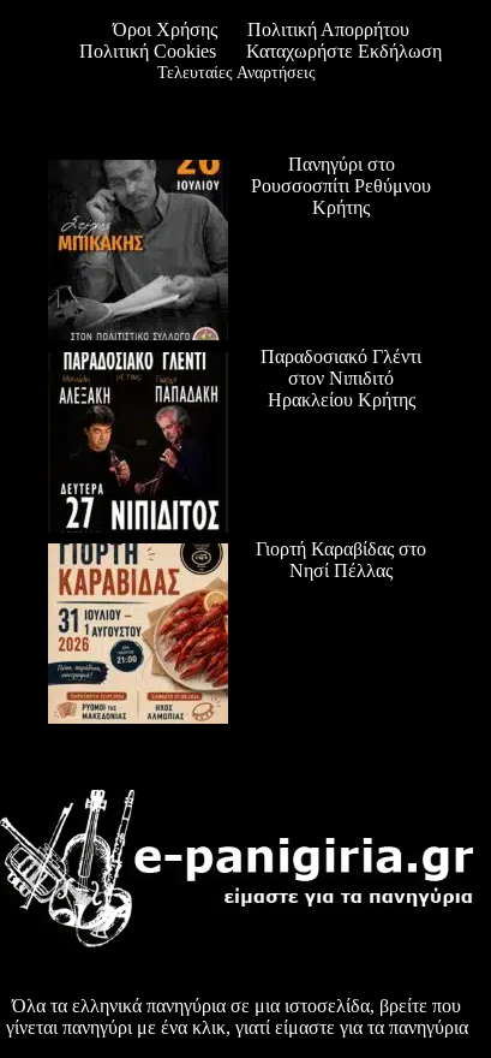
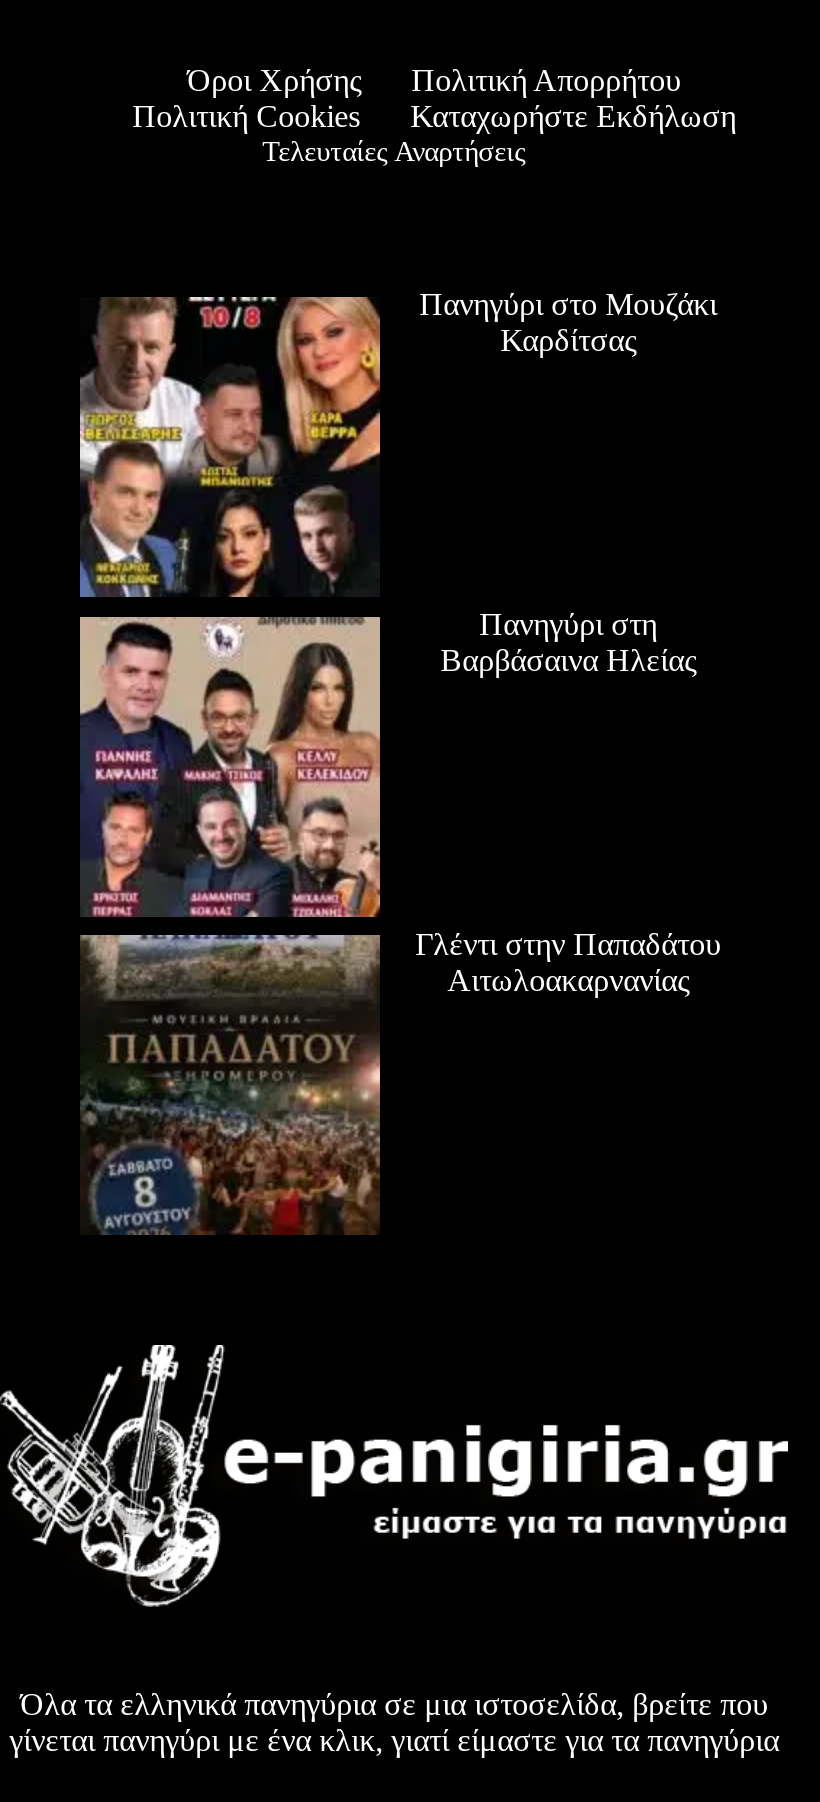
- [image]
- Πανηγύρι στο
- Ρουσσοσπίτι Ρεθύμνου
- Κρήτης
+ [image]
+ Πανηγύρι στο Μουζάκι
+ Καρδίτσας

- [image]
- Γιορτή Καραβίδας στο
- Νησί Πέλλας
+ [image]
+ Γλέντι στην Παπαδάτου
+ Αιτωλοακαρνανίας

- Παραδοσιακό Γλέντι
- στον Νιπιδιτό
- Ηρακλείου Κρήτης
+ Πανηγύρι στη
+ Βαρβάσαινα Ηλείας

- [image]
+ [image]
